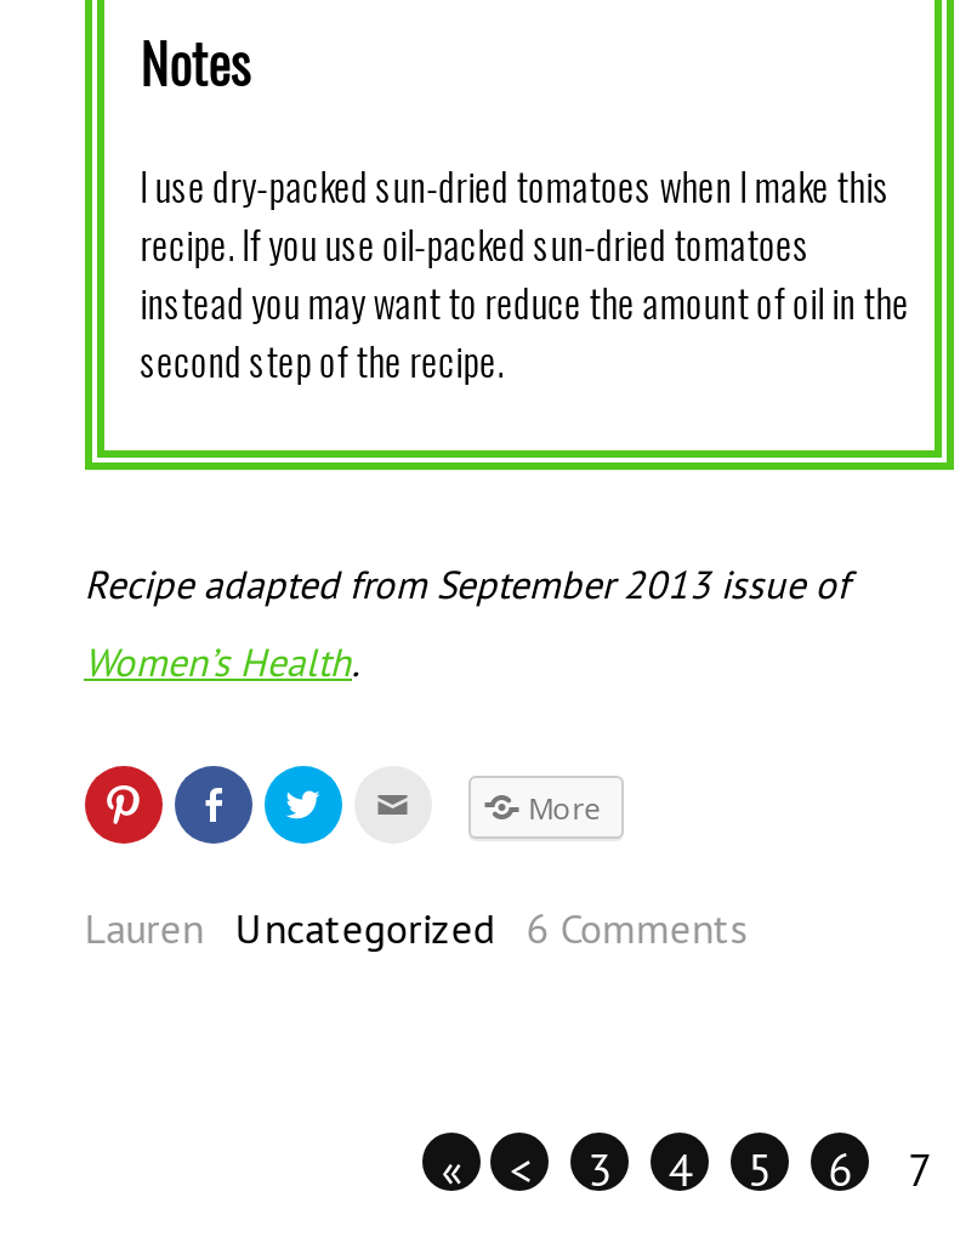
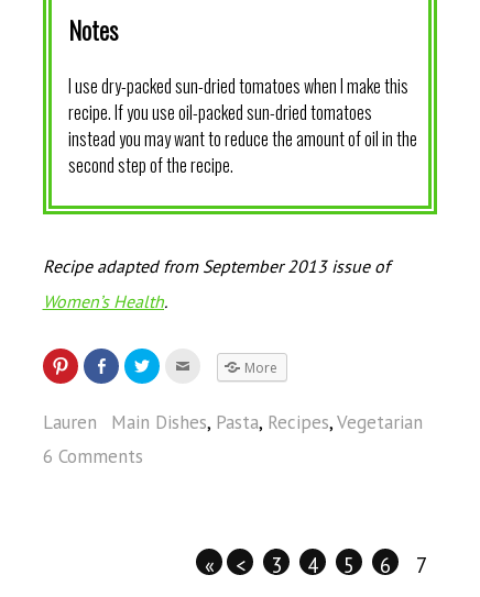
- Lauren Uncategorized 6 Comments
+ Lauren Main Dishes, Pasta, Recipes, Vegetarian
+ 6 Comments
